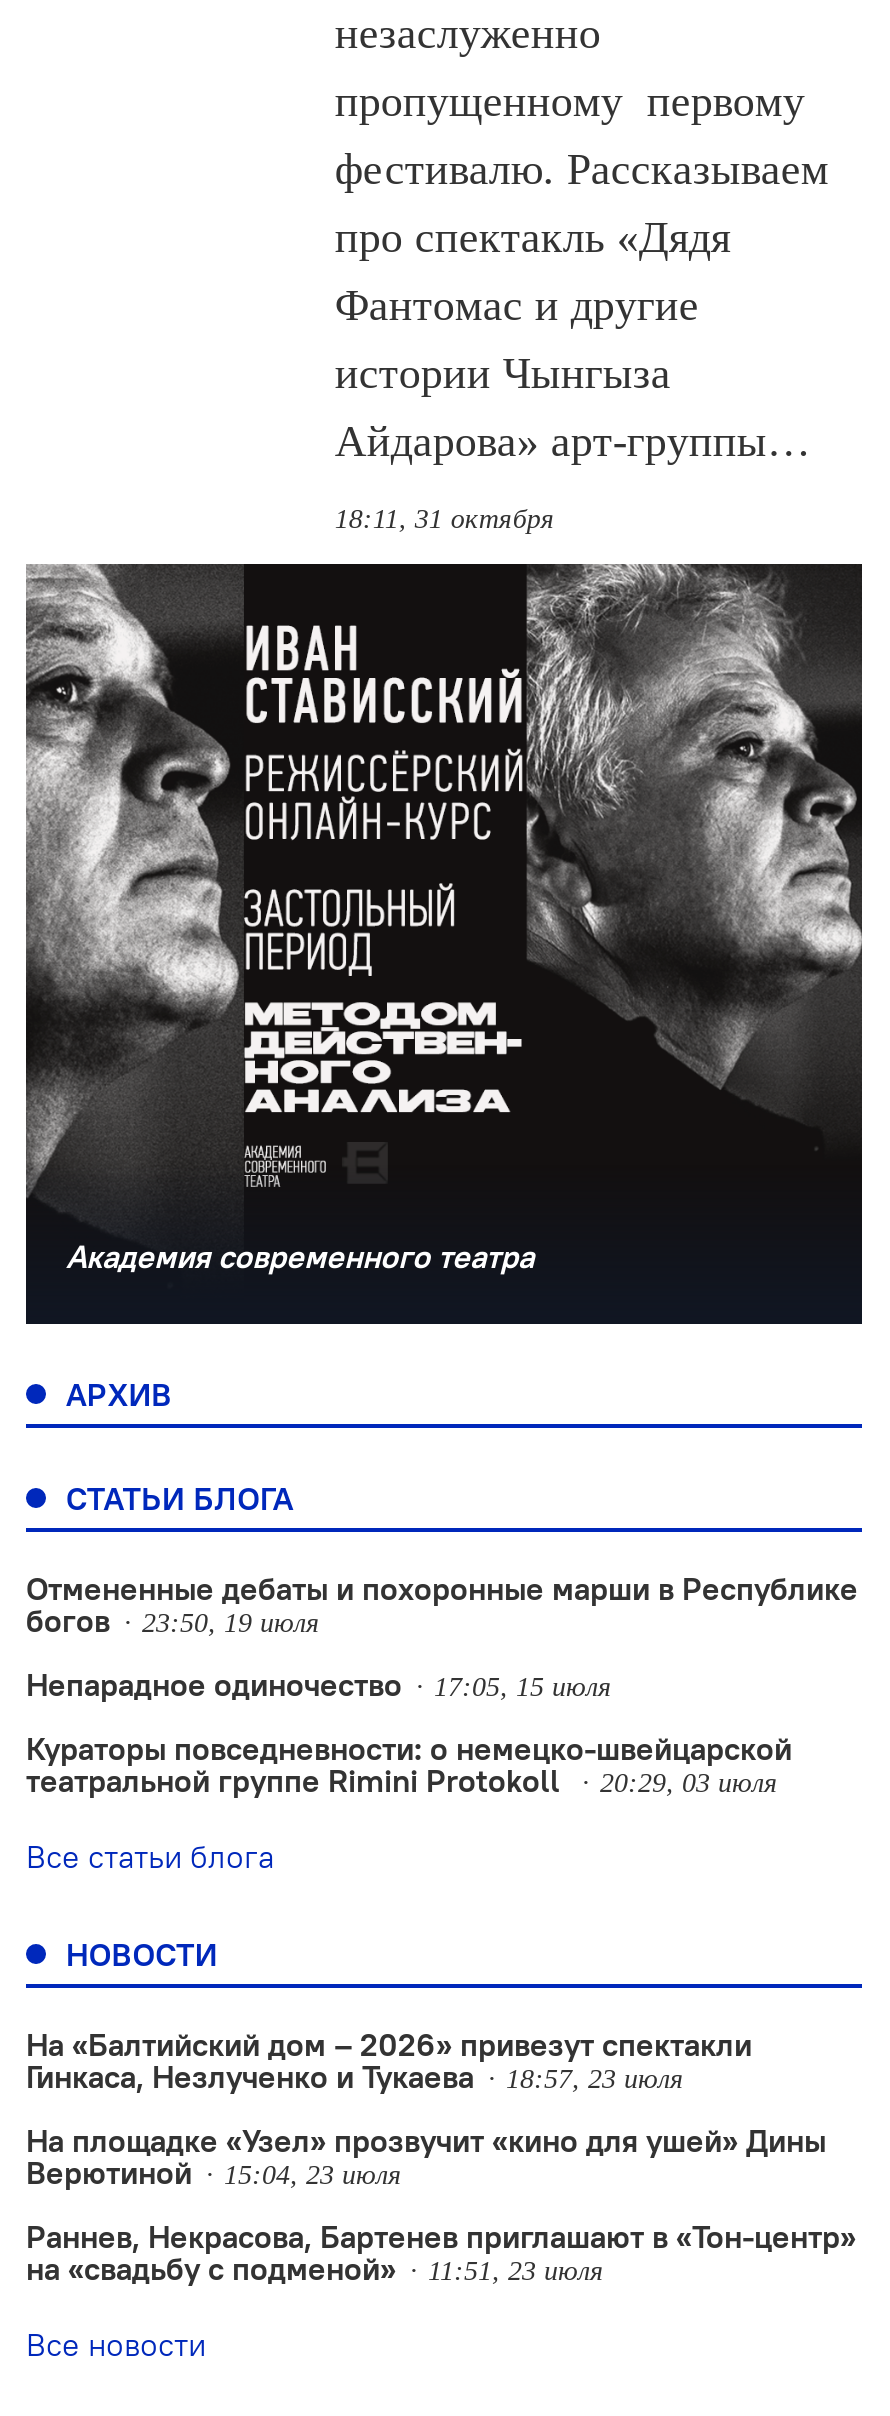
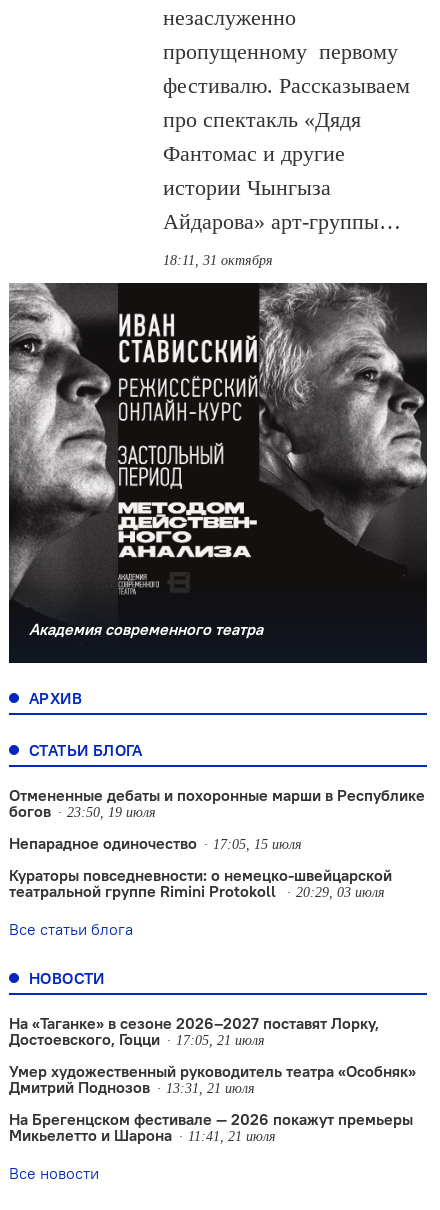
- На «Балтийский дом – 2026» привезут спектакли
- Гинкаса, Незлученко и Тукаева
- 18:57, 23 июля
+ На «Таганке» в сезоне 2026–2027 поставят Лорку,
+ Достоевского, Гоцци
+ 17:05, 21 июля

- На площадке «Узел» прозвучит «кино для ушей» Дины
- Верютиной
- 15:04, 23 июля
+ Умер художественный руководитель театра «Особняк»
+ Дмитрий Поднозов
+ 13:31, 21 июля

- Раннев, Некрасова, Бартенев приглашают в «Тон-центр»
- на «свадьбу с подменой»
- 11:51, 23 июля
+ На Брегенцском фестивале — 2026 покажут премьеры
+ Микьелетто и Шарона
+ 11:41, 21 июля
